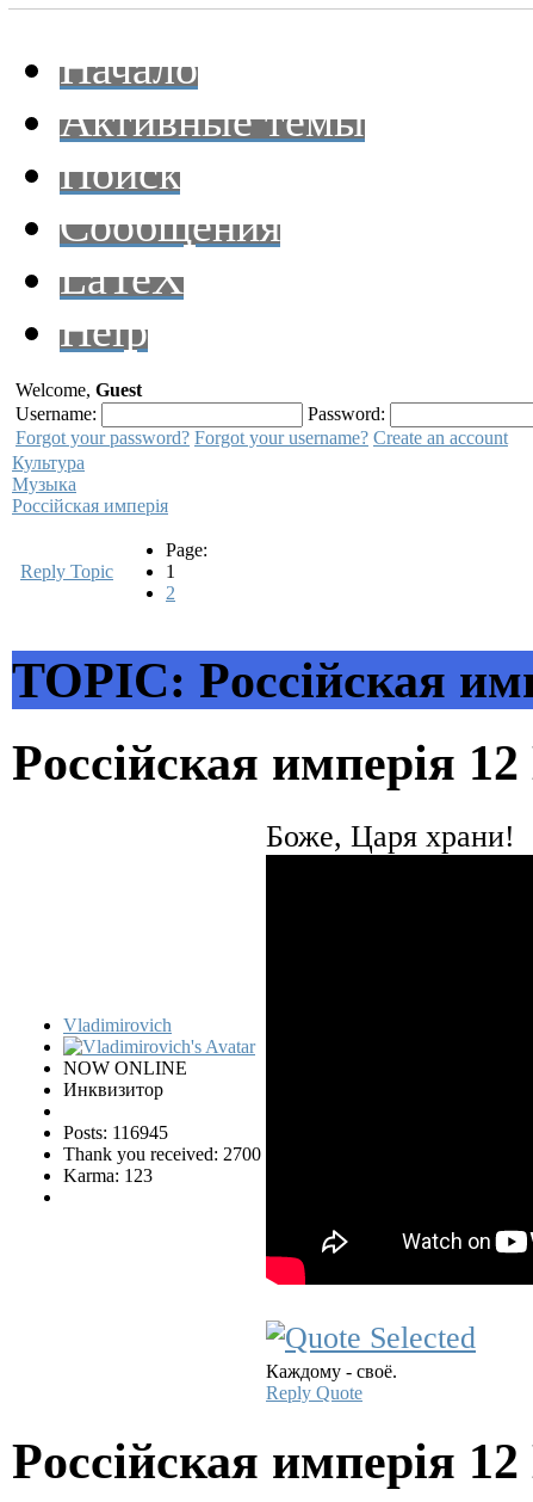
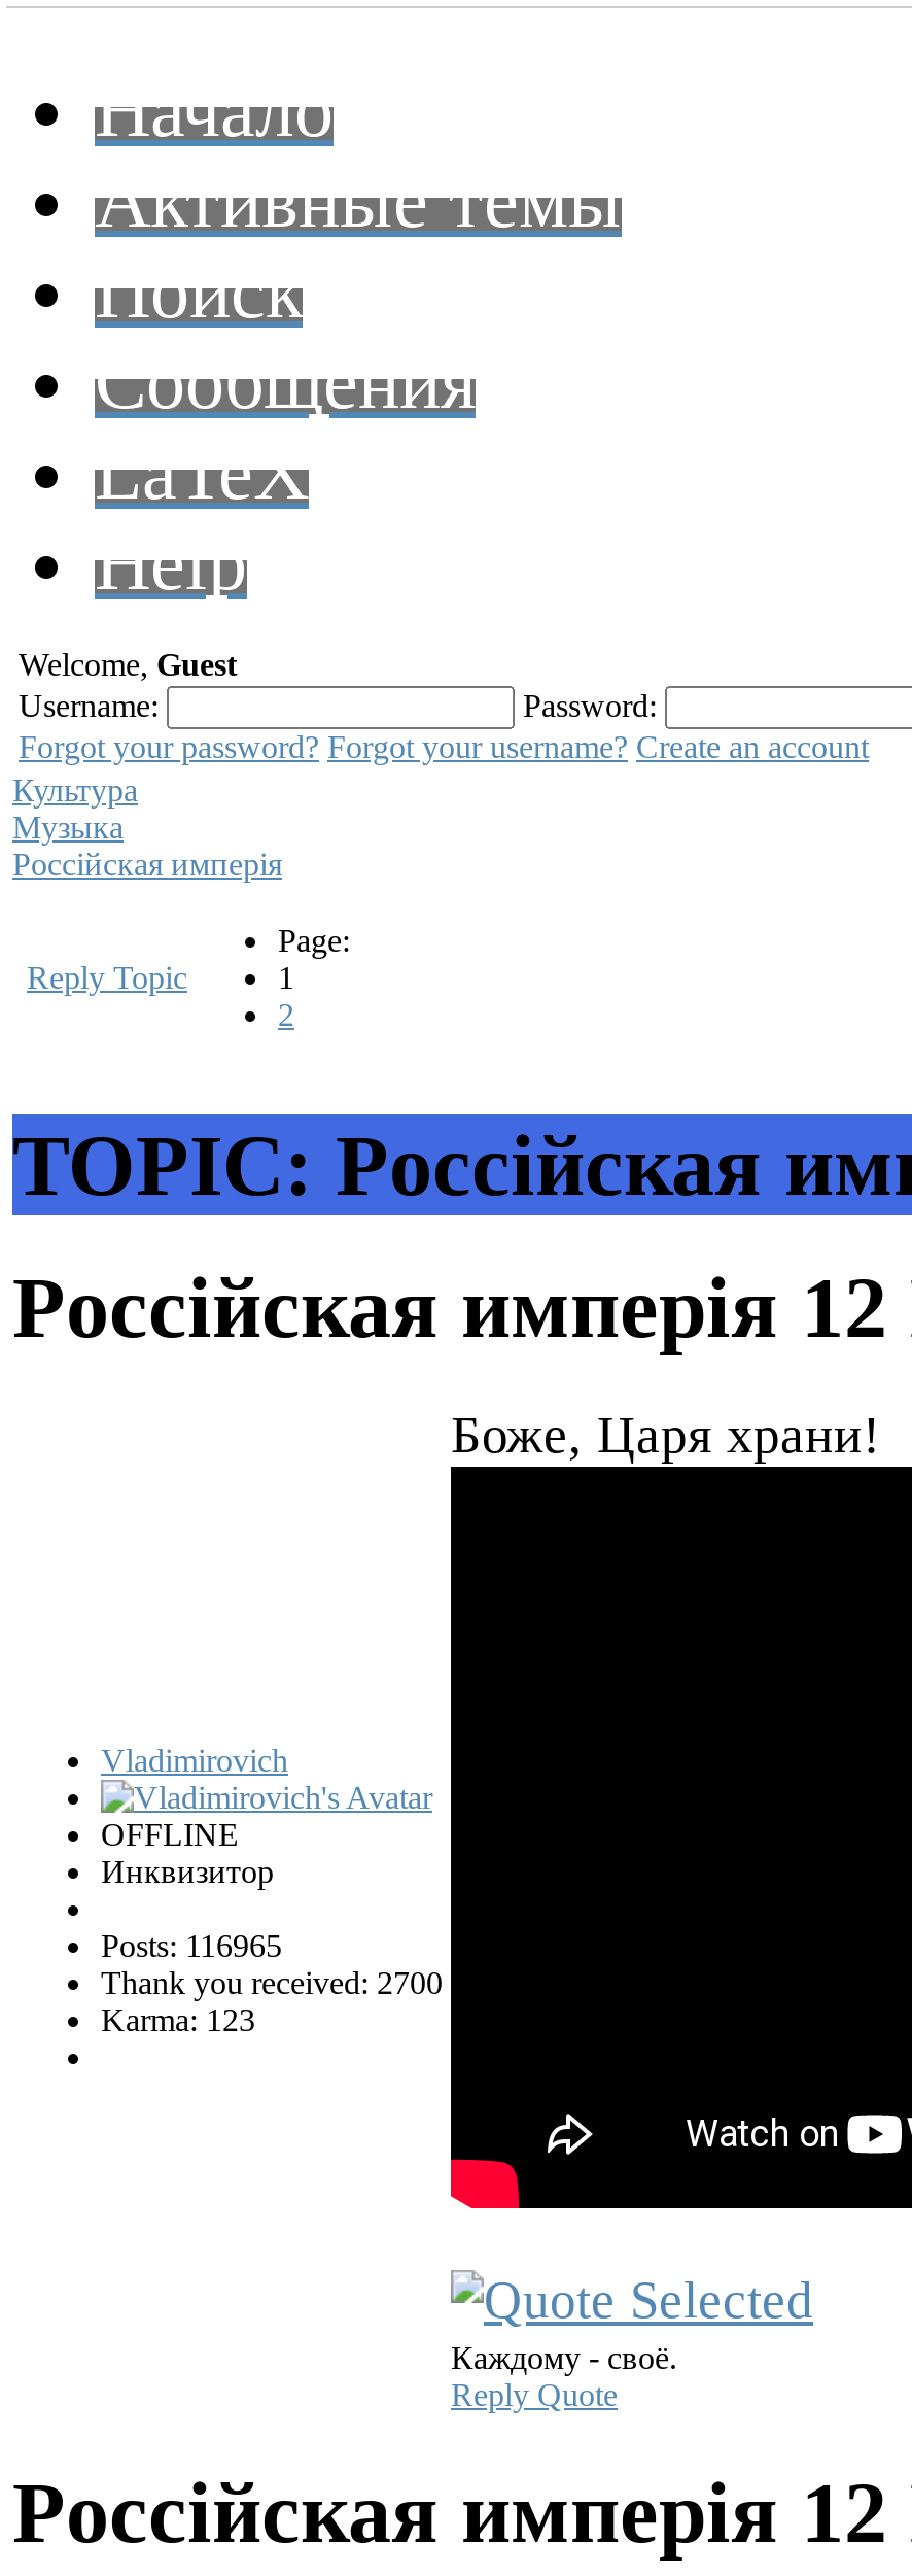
- NOW ONLINE
+ OFFLINE

- Posts: 116945
+ Posts: 116965
